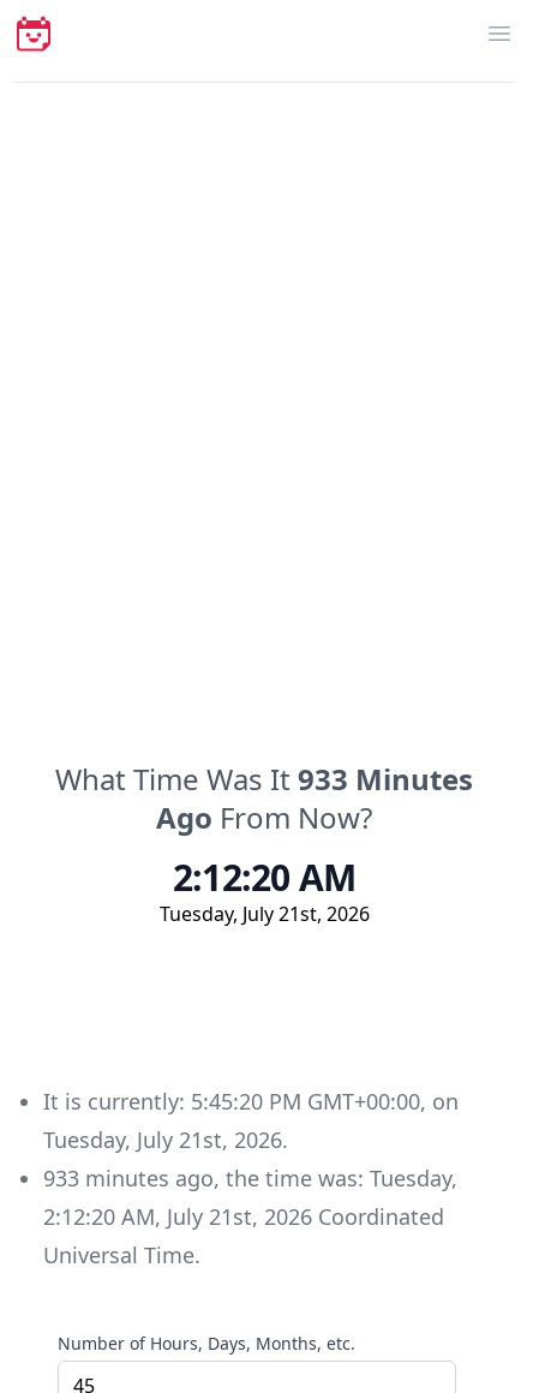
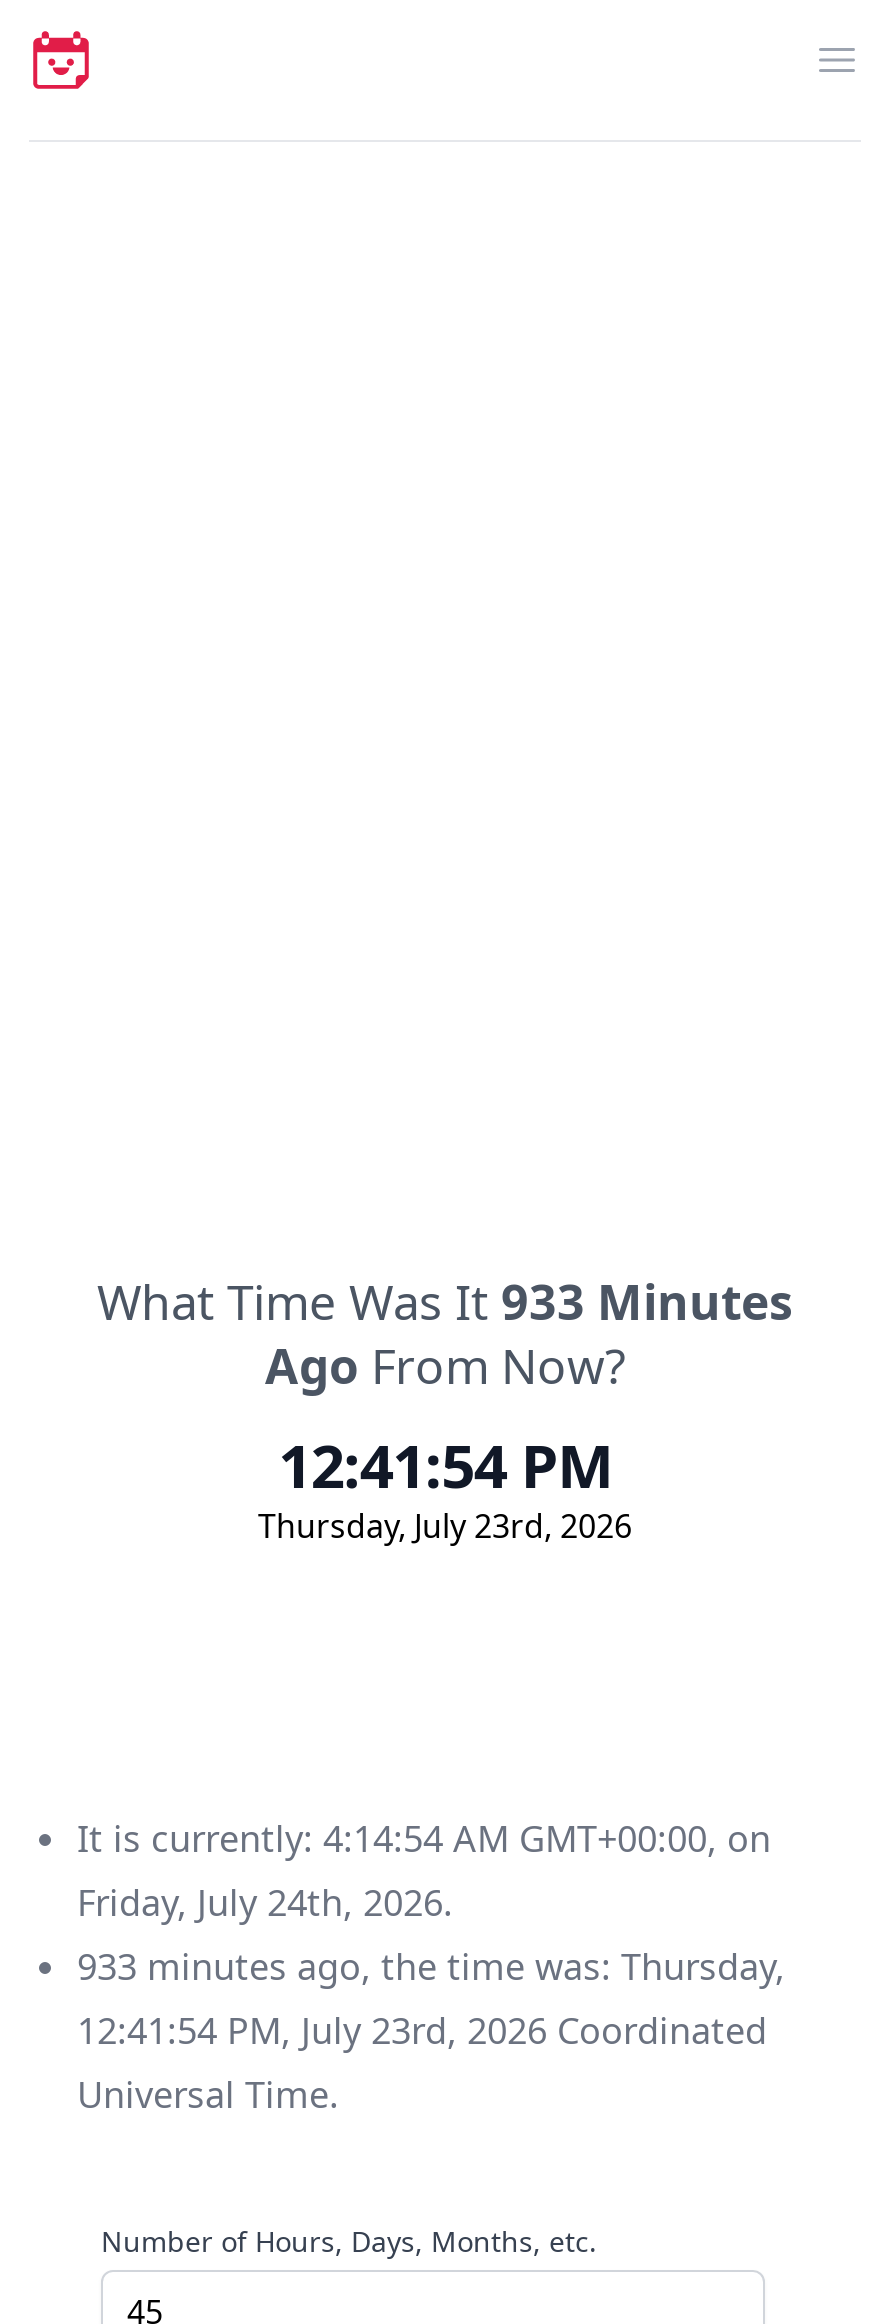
- 2:12:20 AM
- Tuesday, July 21st, 2026
+ 12:41:54 PM
+ Thursday, July 23rd, 2026

- It is currently: 5:45:20 PM GMT+00:00, on
- Tuesday, July 21st, 2026.
- 933 minutes ago, the time was: Tuesday,
- 2:12:20 AM, July 21st, 2026 Coordinated
+ It is currently: 4:14:54 AM GMT+00:00, on
+ Friday, July 24th, 2026.
+ 933 minutes ago, the time was: Thursday,
+ 12:41:54 PM, July 23rd, 2026 Coordinated
